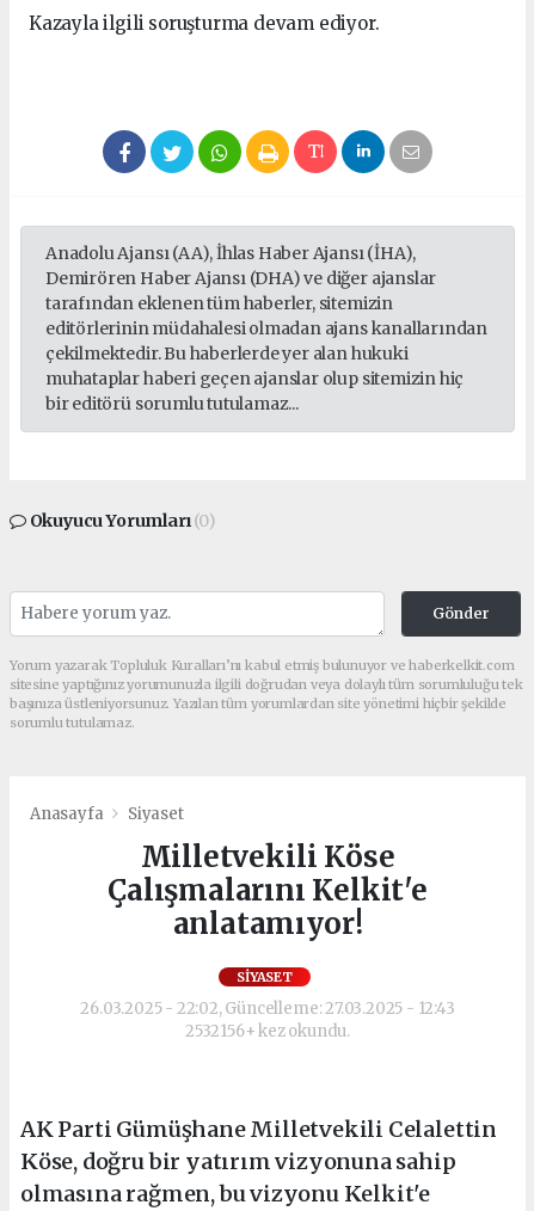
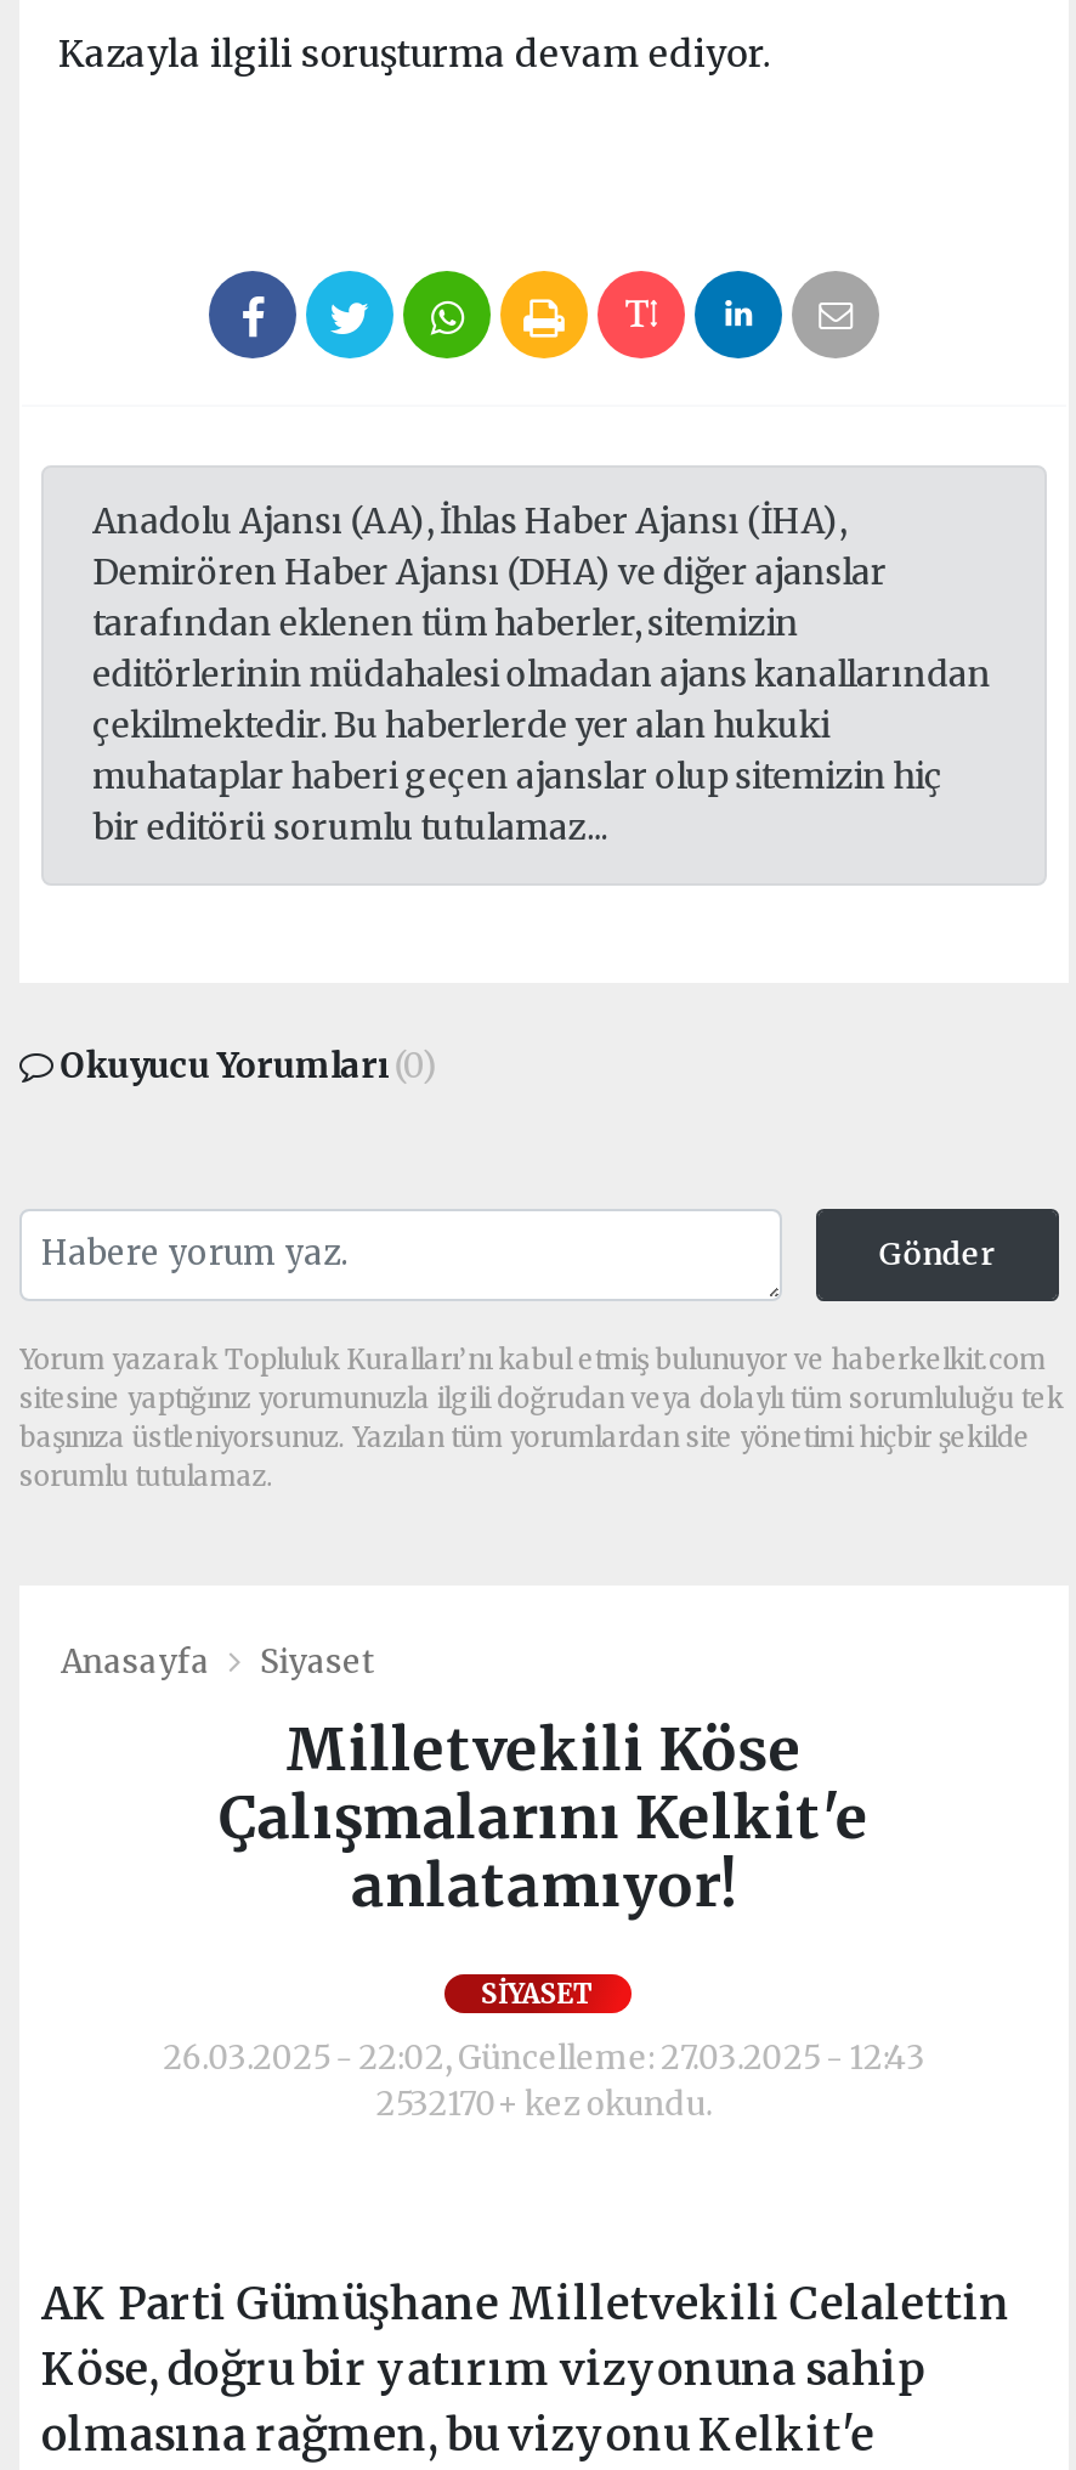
- 2532156+ kez okundu.
+ 2532170+ kez okundu.
